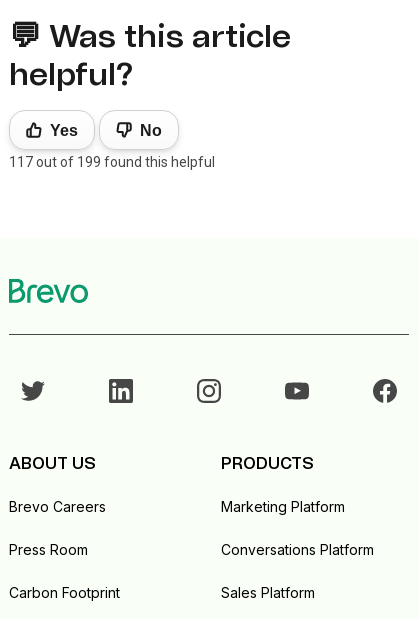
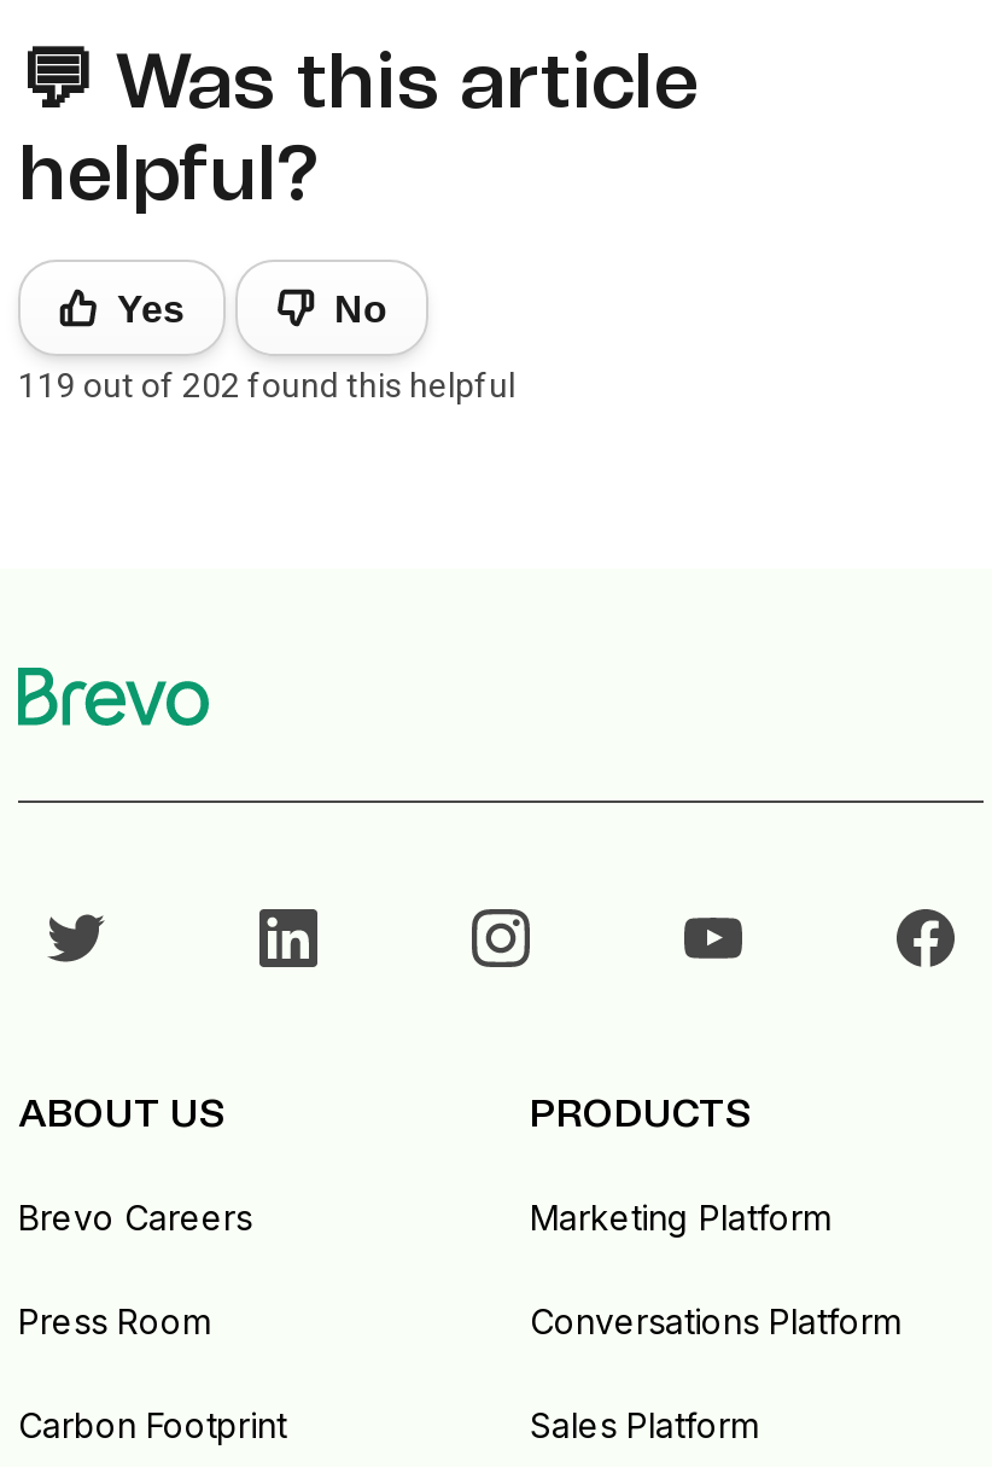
- 117 out of 199 found this helpful
+ 119 out of 202 found this helpful
